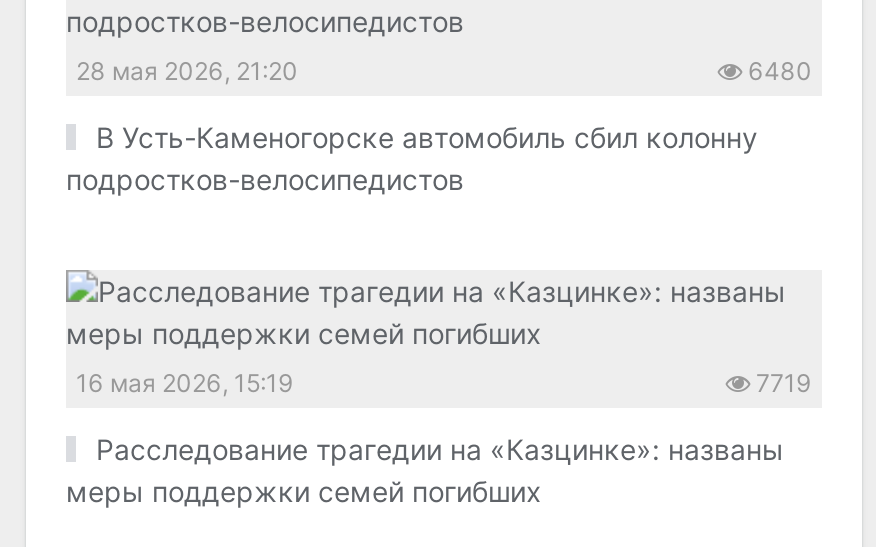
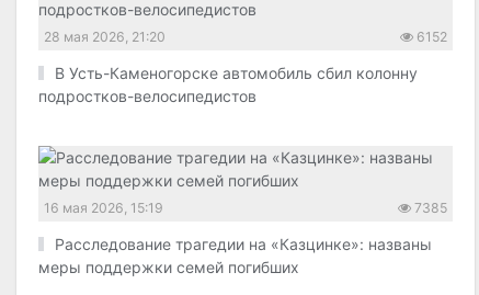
- 6480
+ 6152

- 7719
+ 7385
